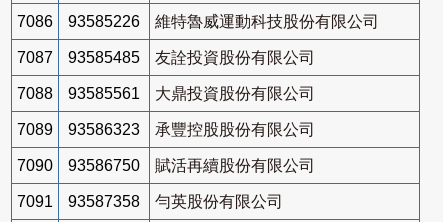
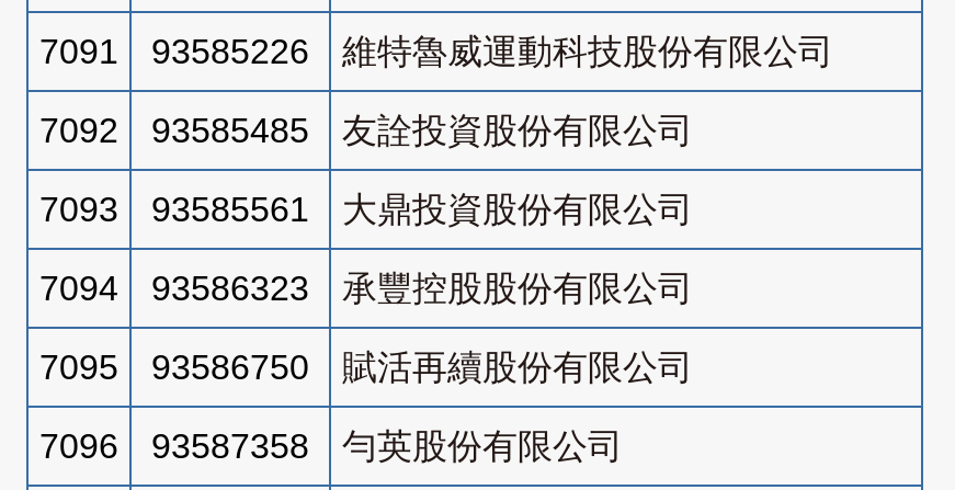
- 7086 93585226 維特魯威運動科技股份有限公司
+ 7091 93585226 維特魯威運動科技股份有限公司

- 7087 93585485 友詮投資股份有限公司
+ 7092 93585485 友詮投資股份有限公司

- 7088 93585561 大鼎投資股份有限公司
+ 7093 93585561 大鼎投資股份有限公司

- 7089 93586323 承豐控股股份有限公司
+ 7094 93586323 承豐控股股份有限公司

- 7090 93586750 賦活再續股份有限公司
+ 7095 93586750 賦活再續股份有限公司

- 7091 93587358 勻英股份有限公司
+ 7096 93587358 勻英股份有限公司
